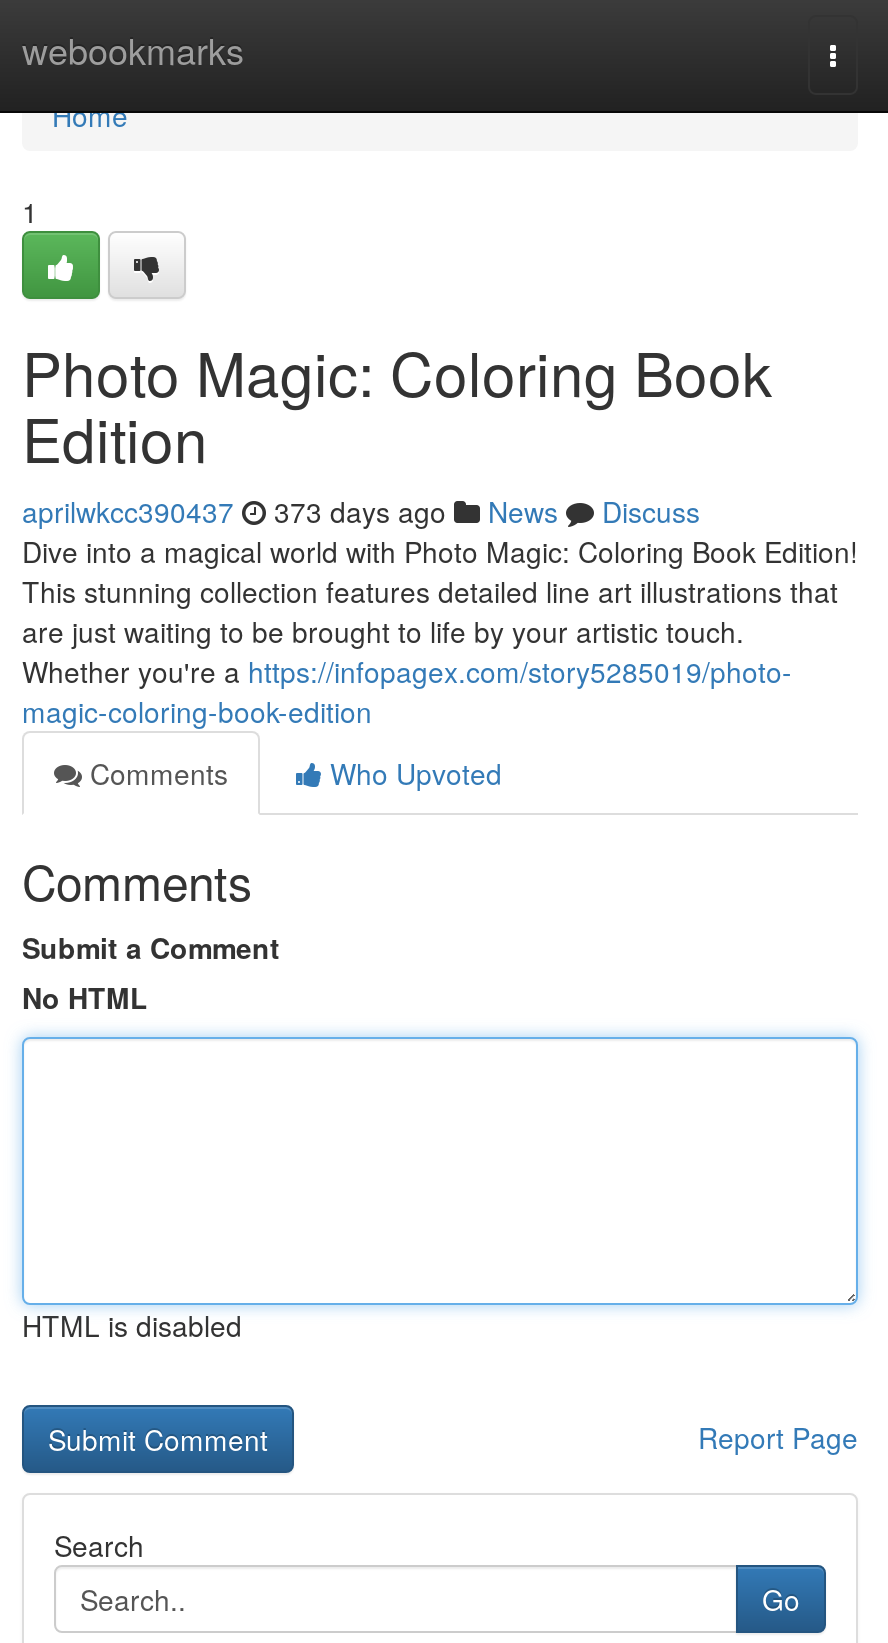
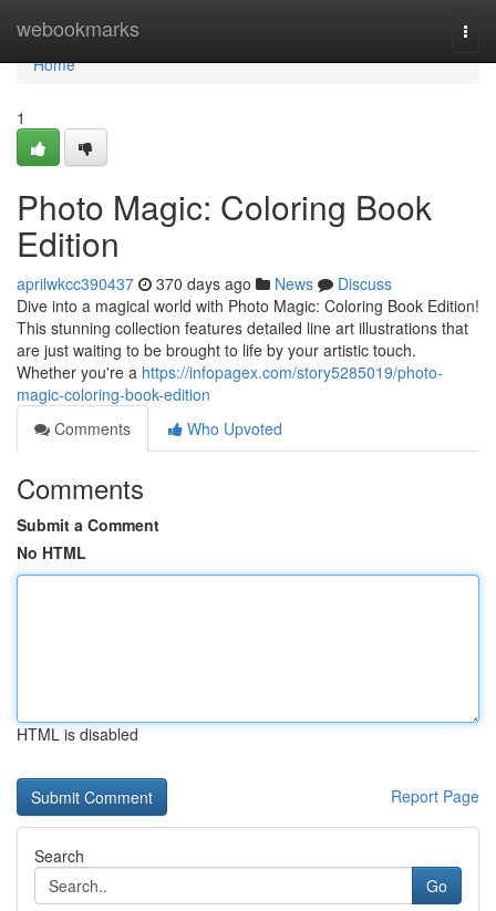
- aprilwkcc390437 373 days ago News Discuss
+ aprilwkcc390437 370 days ago News Discuss
